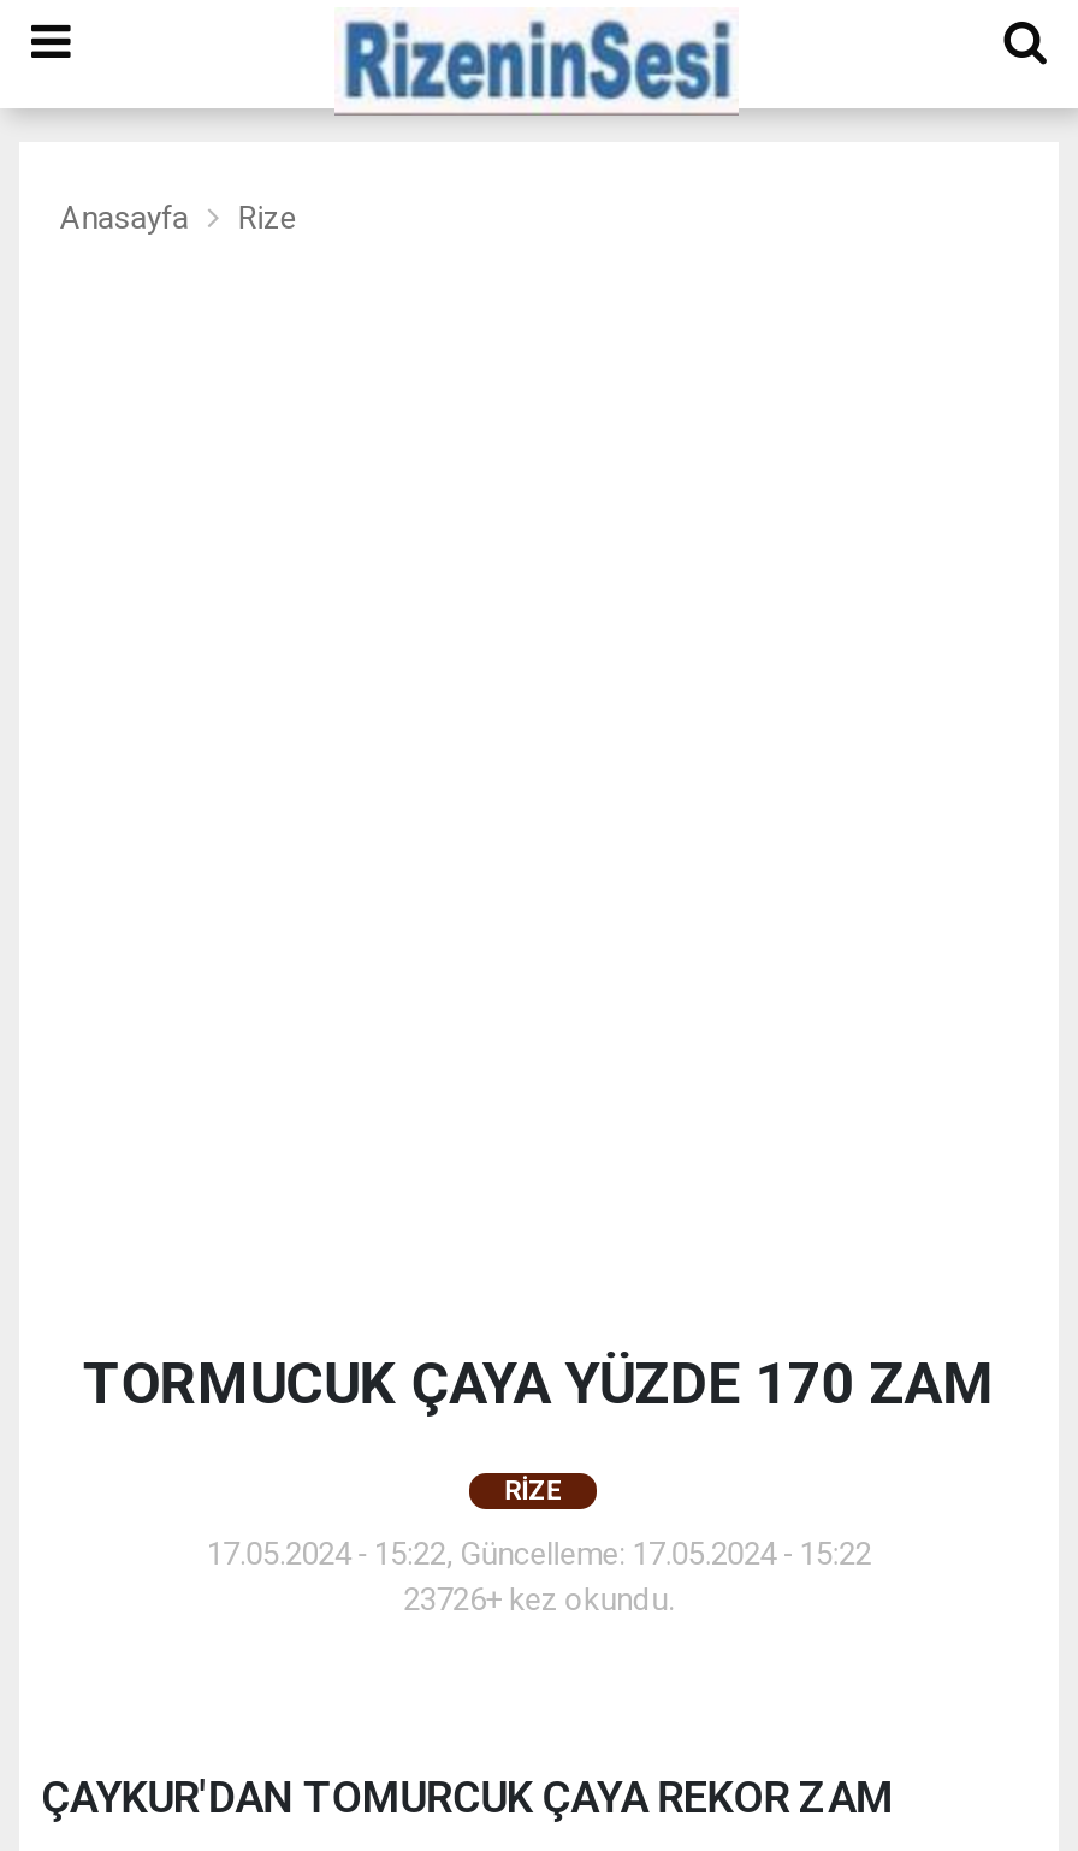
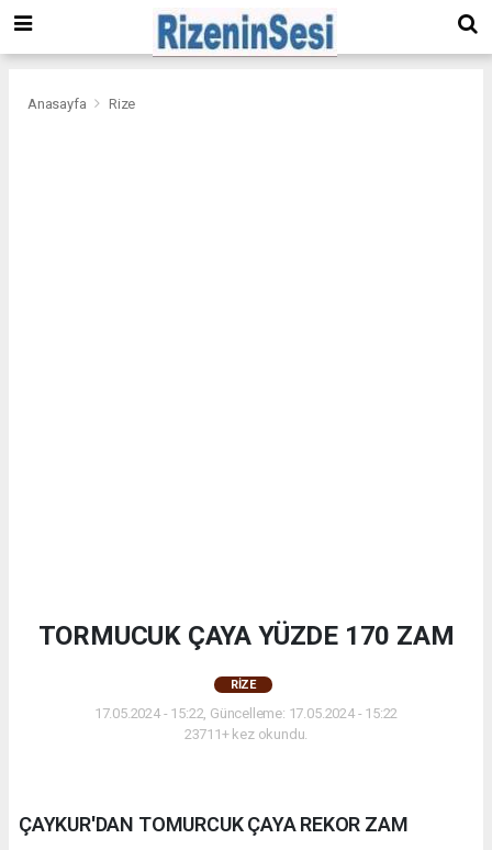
- 23726+ kez okundu.
+ 23711+ kez okundu.
